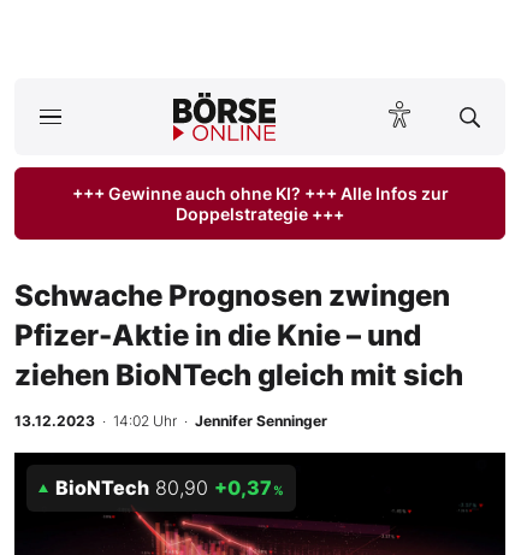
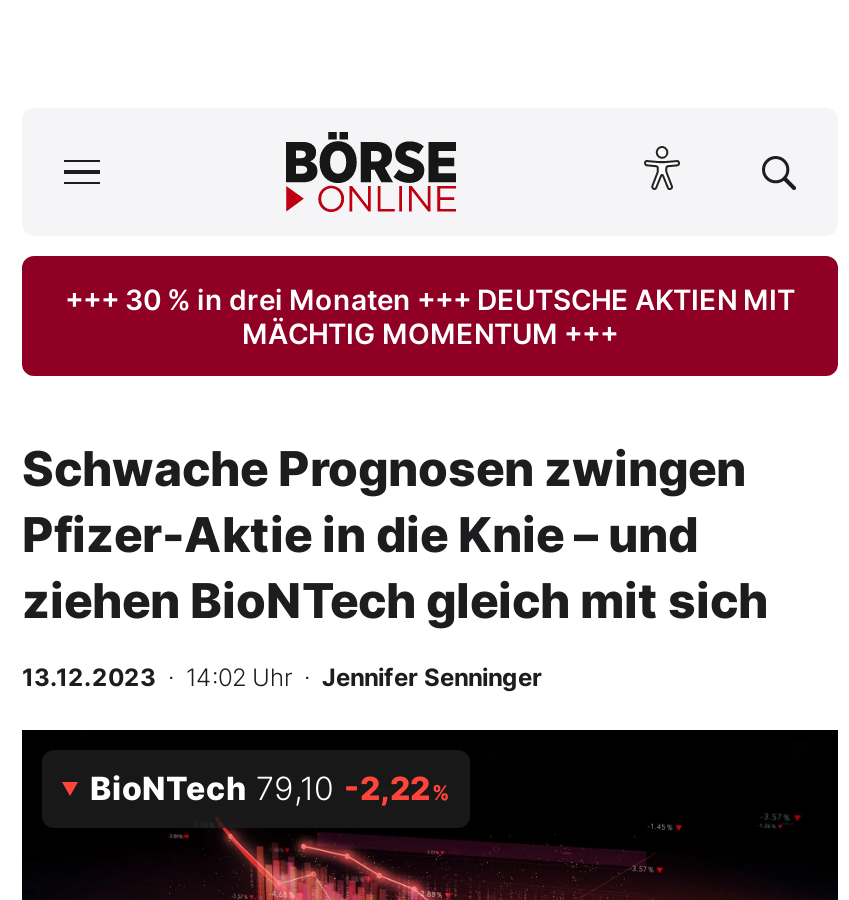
- +++ Gewinne auch ohne KI? +++ Alle Infos zur
- Doppelstrategie +++
+ +++ 30 % in drei Monaten +++ DEUTSCHE AKTIEN MIT
+ MÄCHTIG MOMENTUM +++

- BioNTech 80,90 +0,37%
+ BioNTech 79,10 -2,22%
